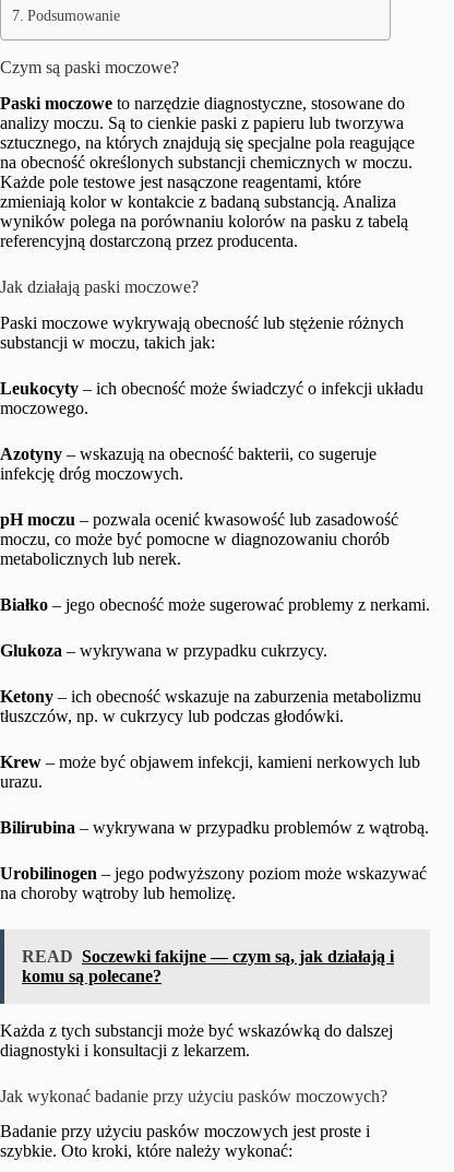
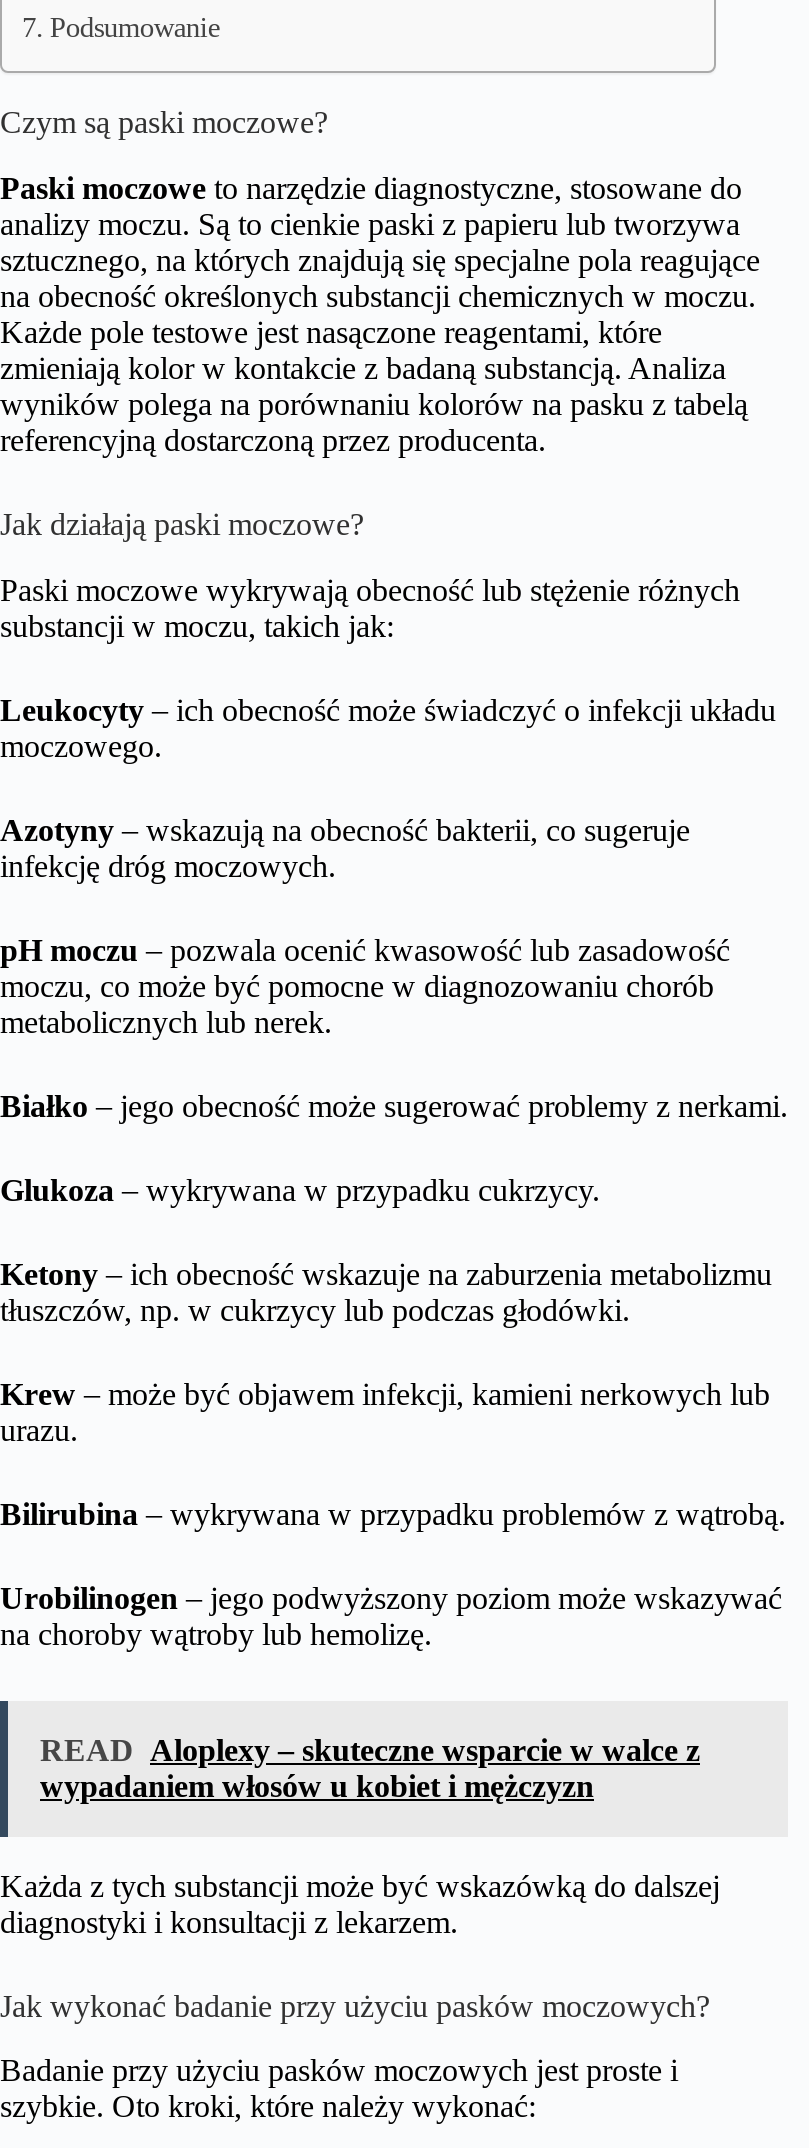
- READ Soczewki fakijne — czym są, jak działają i
- komu są polecane?
+ READ Aloplexy – skuteczne wsparcie w walce z
+ wypadaniem włosów u kobiet i mężczyzn
